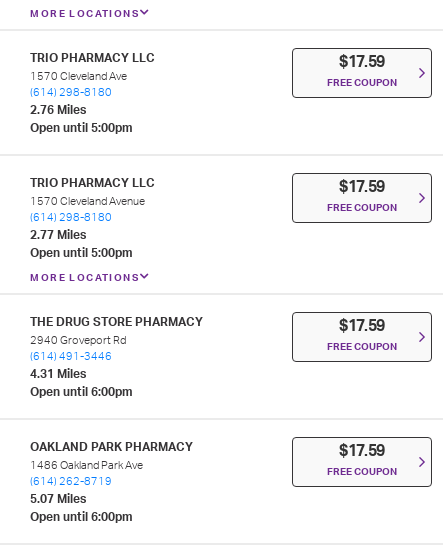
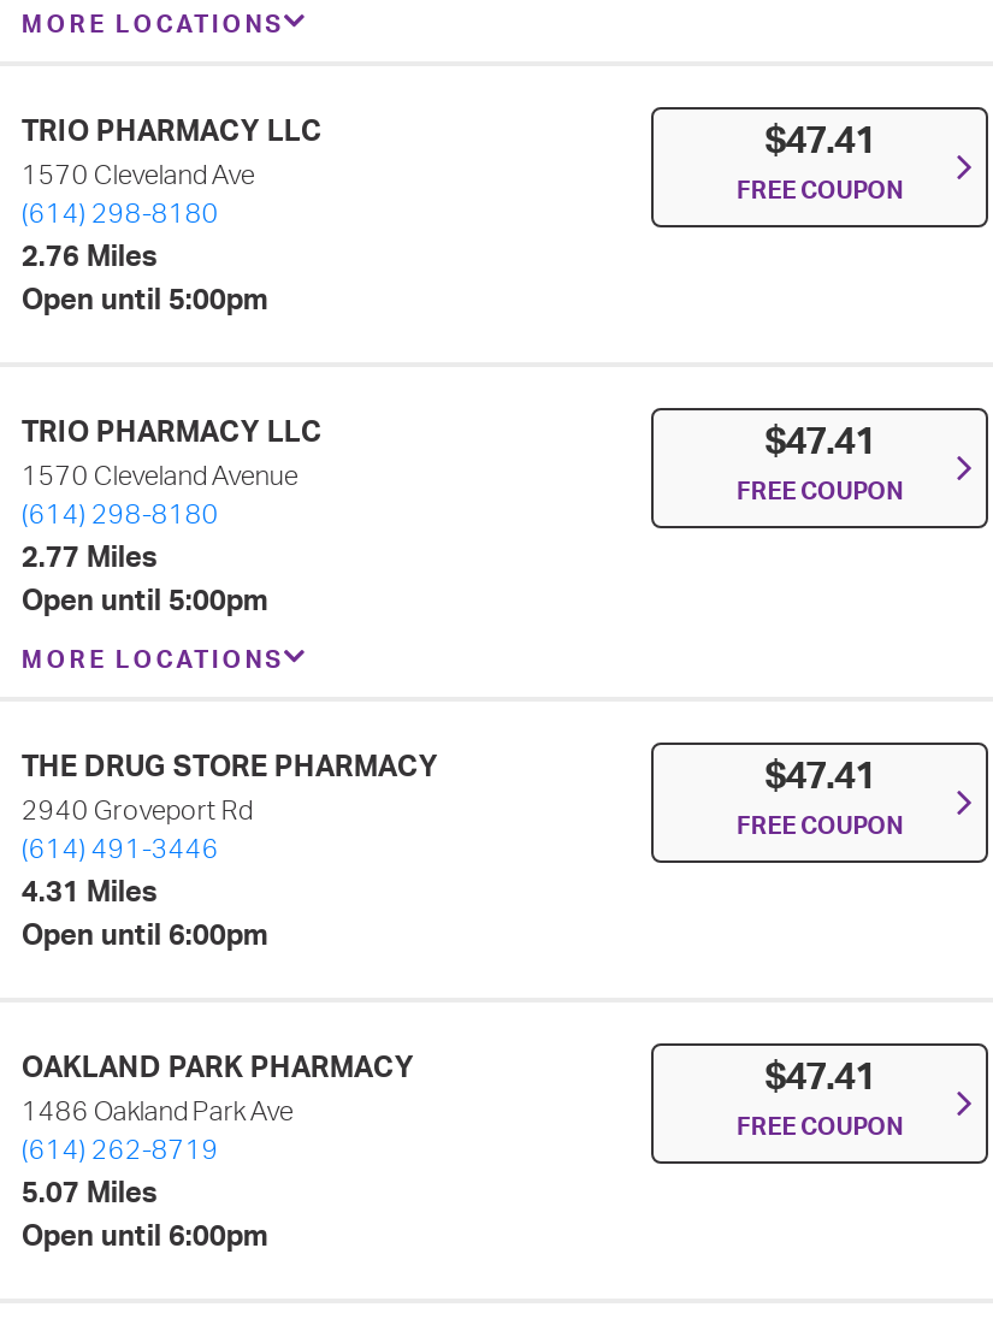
- $17.59
+ $47.41

- $17.59
+ $47.41

- $17.59
+ $47.41

- $17.59
+ $47.41
